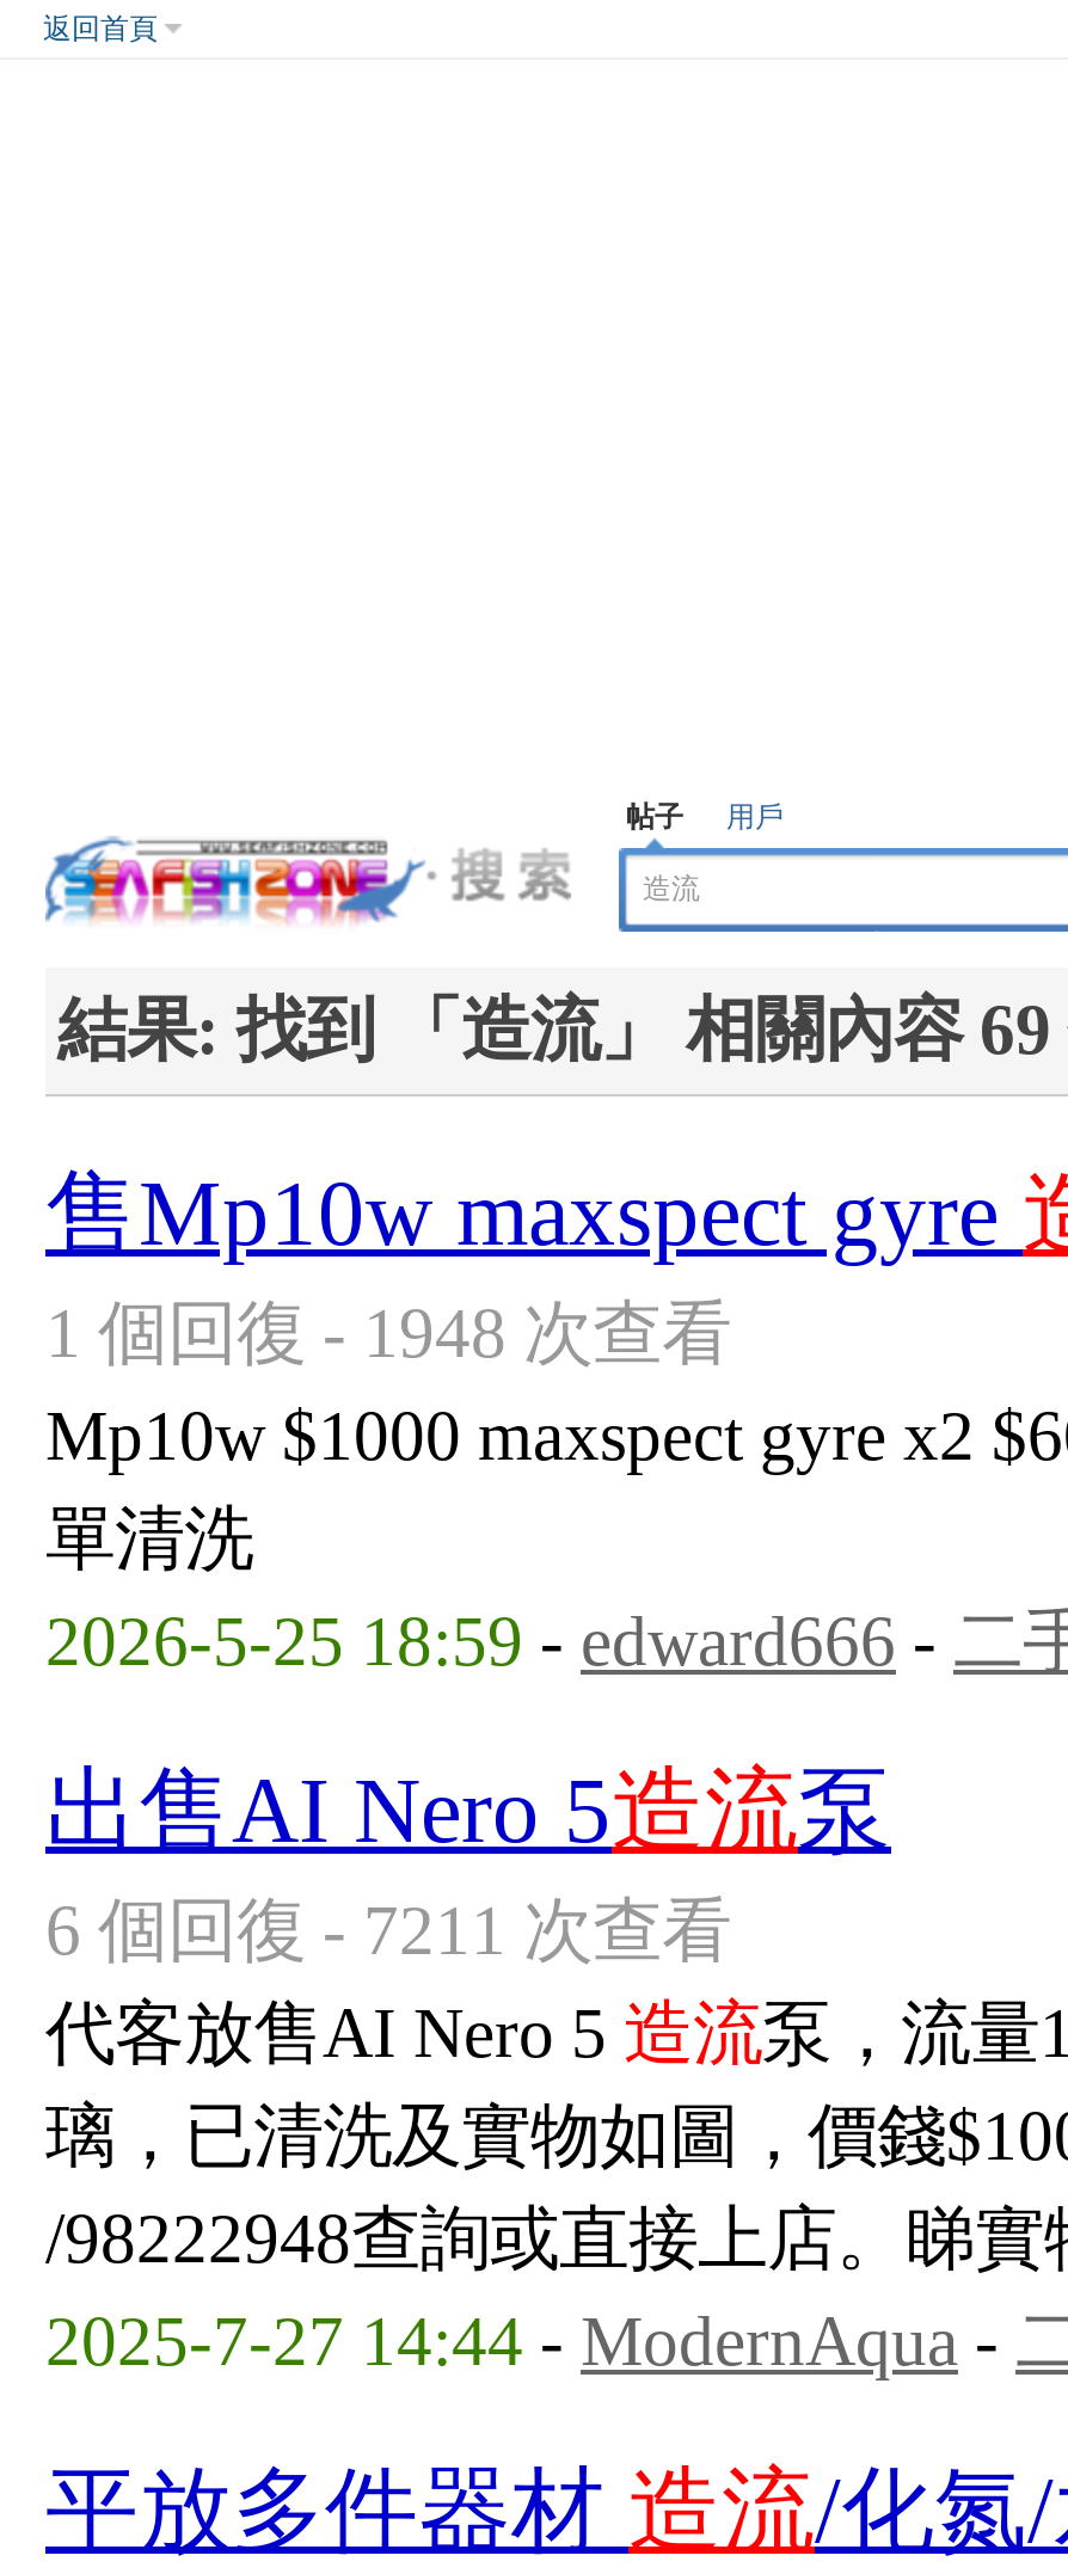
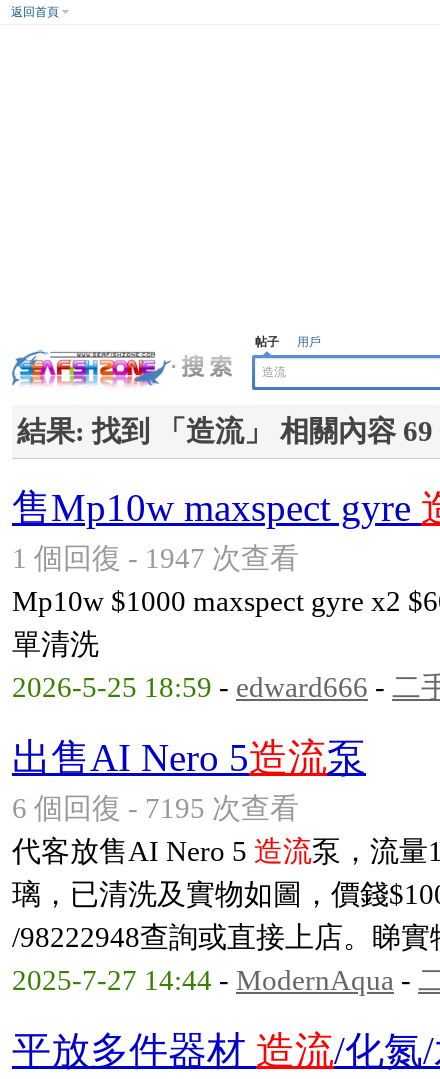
- 1 個回復 - 1948 次查看
+ 1 個回復 - 1947 次查看

- 6 個回復 - 7211 次查看
+ 6 個回復 - 7195 次查看
